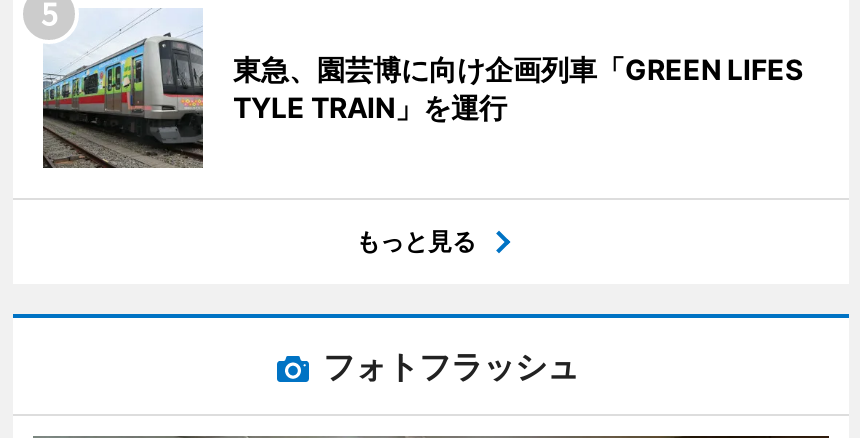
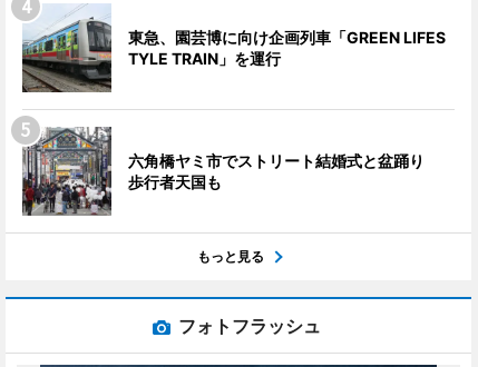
+ [image]
+ 六角橋ヤミ市でストリート結婚式と盆踊り
+ 歩行者天国も
